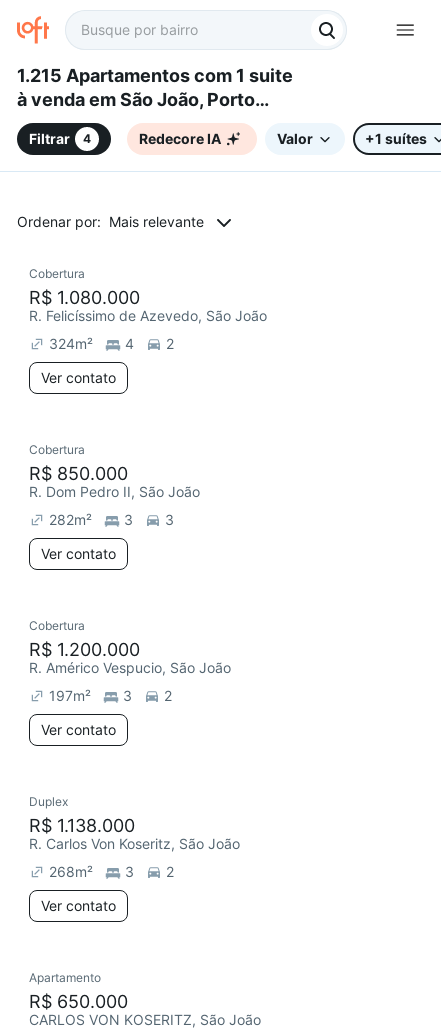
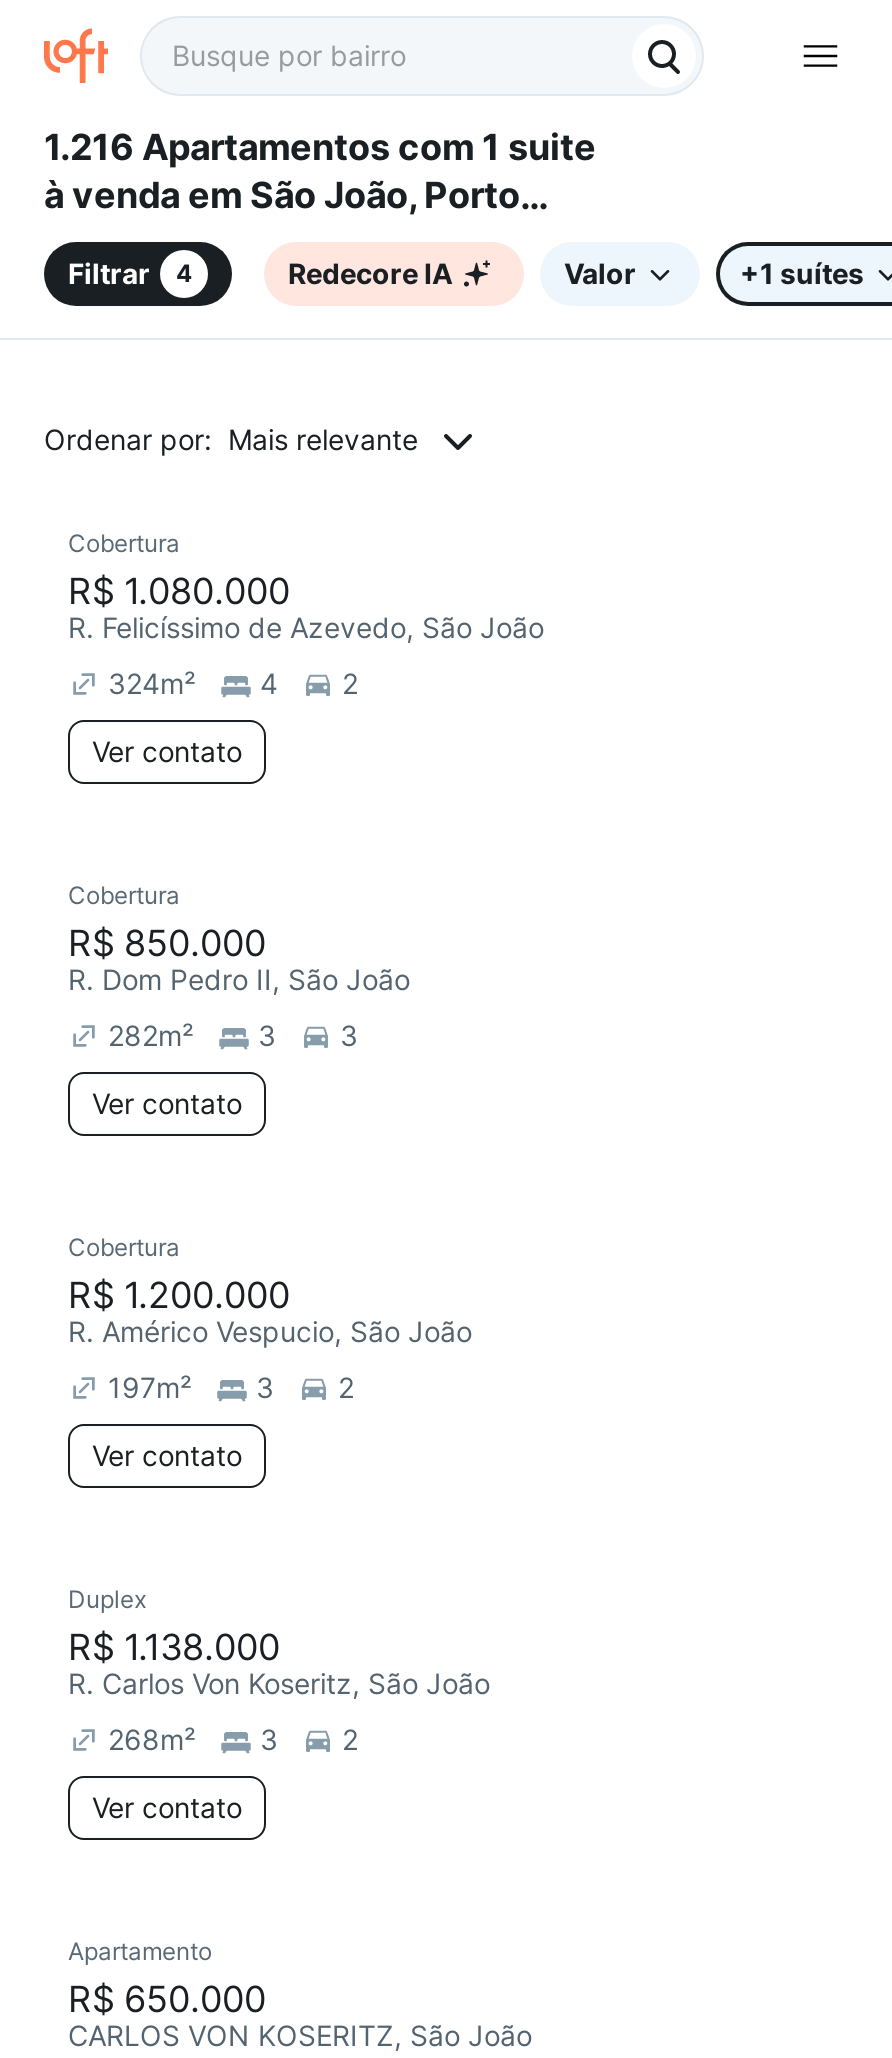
- 1.215 Apartamentos com 1 suite
+ 1.216 Apartamentos com 1 suite
